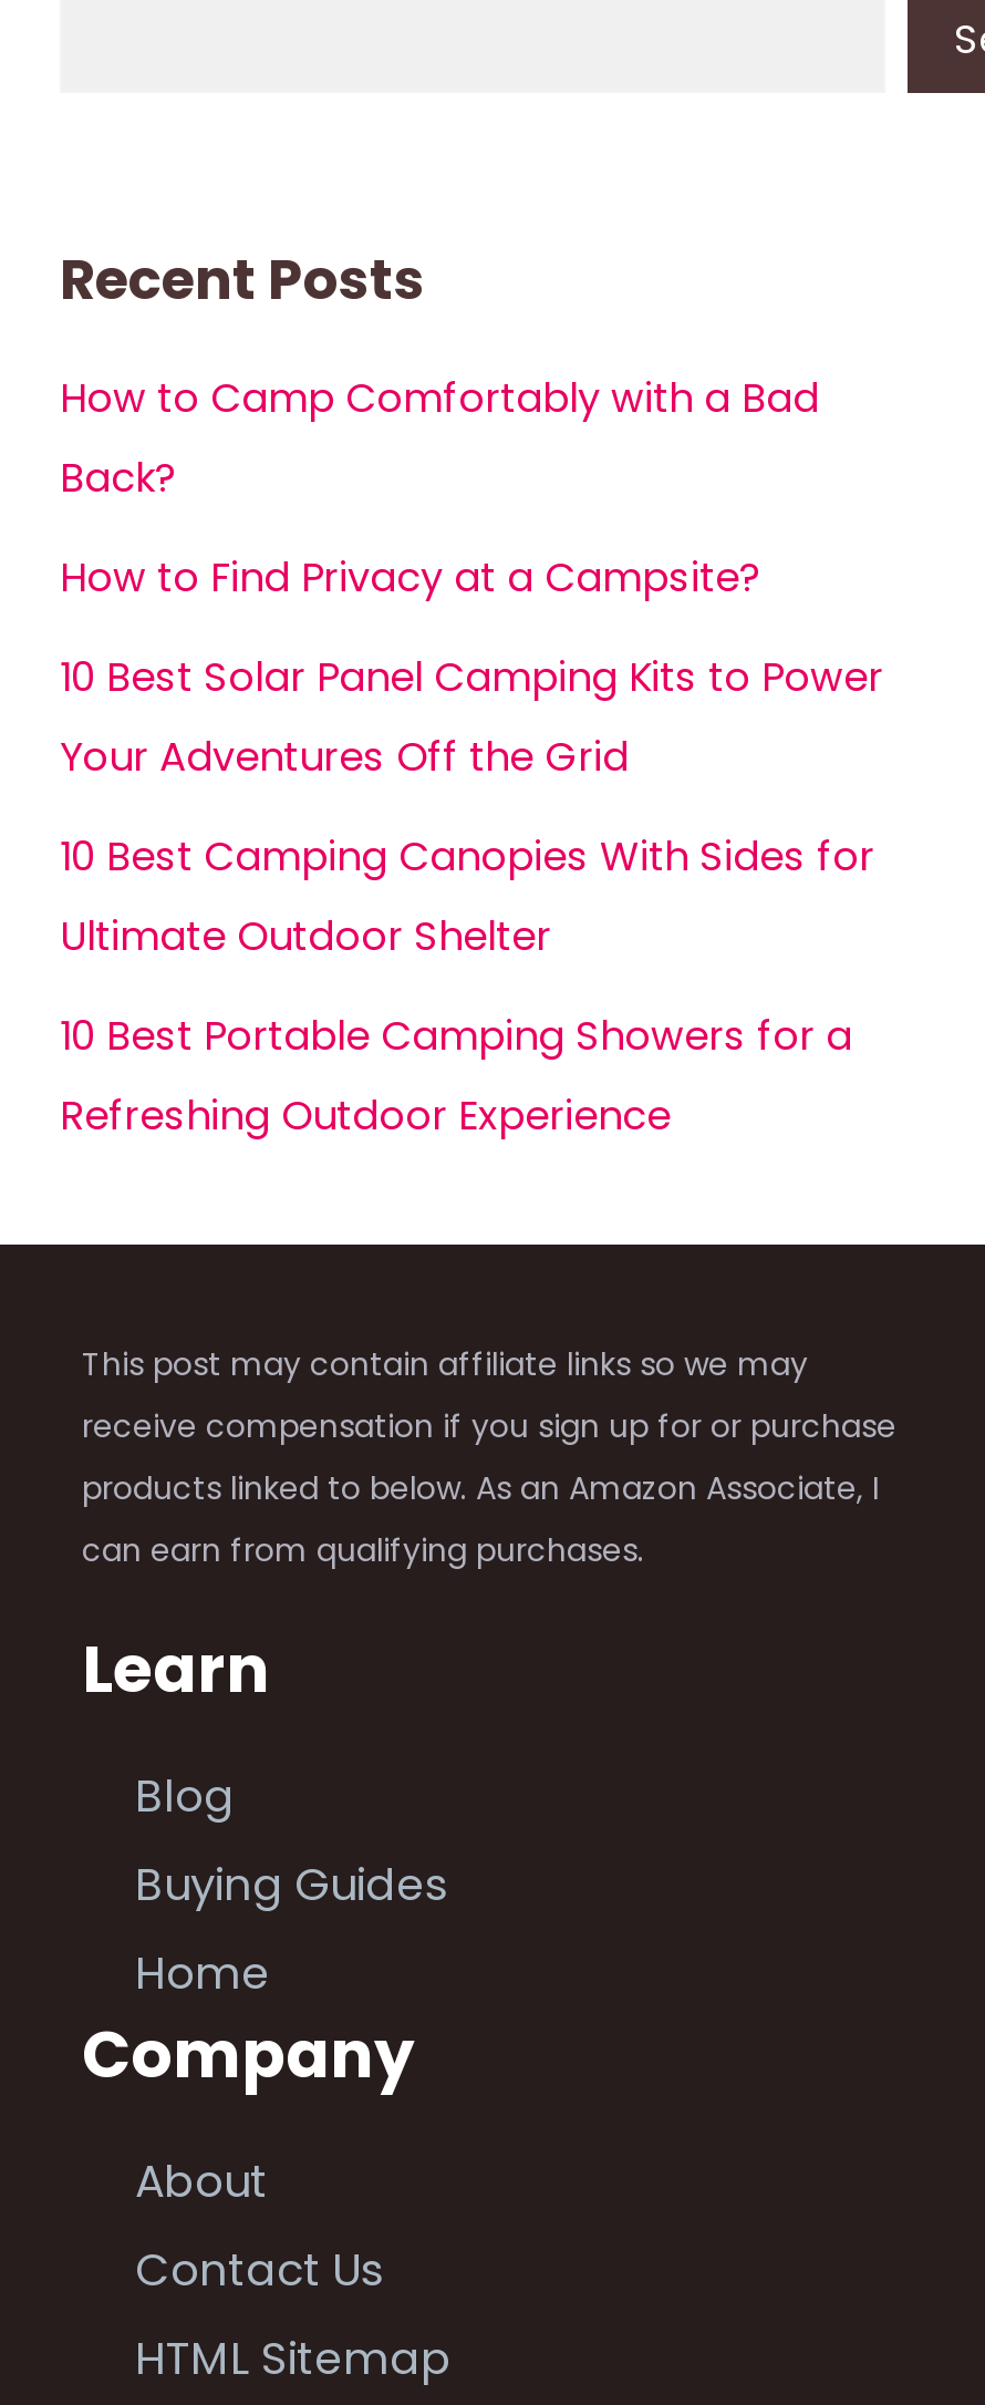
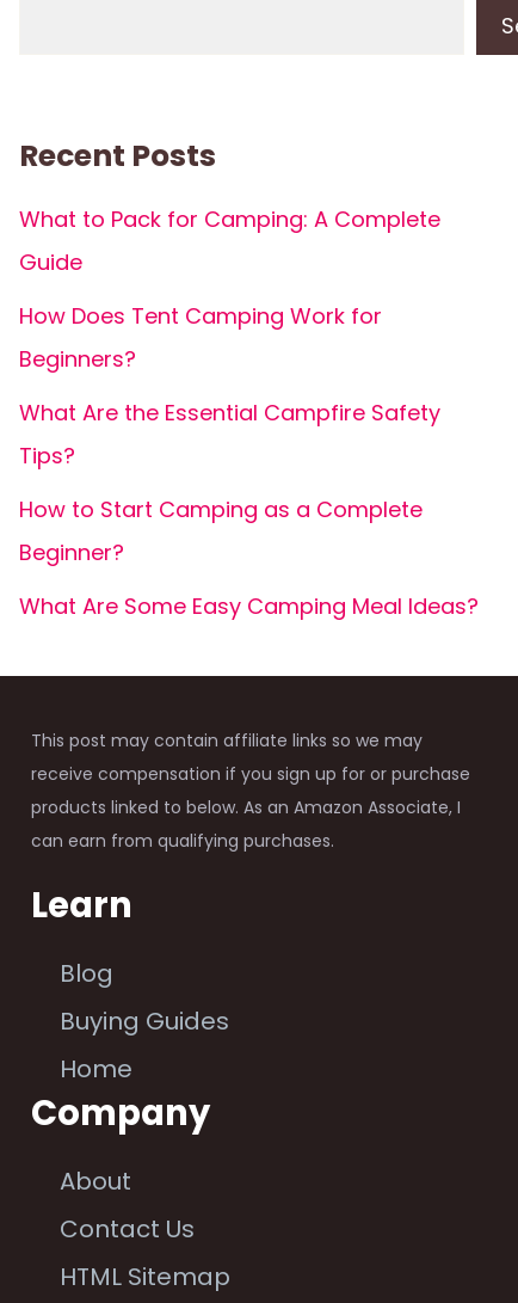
- How to Camp Comfortably with a Bad
- Back?
+ What to Pack for Camping: A Complete
+ Guide

- How to Find Privacy at a Campsite?
+ How Does Tent Camping Work for
+ Beginners?

- 10 Best Solar Panel Camping Kits to Power
- Your Adventures Off the Grid
+ What Are the Essential Campfire Safety
+ Tips?

- 10 Best Camping Canopies With Sides for
- Ultimate Outdoor Shelter
+ How to Start Camping as a Complete
+ Beginner?

- 10 Best Portable Camping Showers for a
- Refreshing Outdoor Experience
+ What Are Some Easy Camping Meal Ideas?
